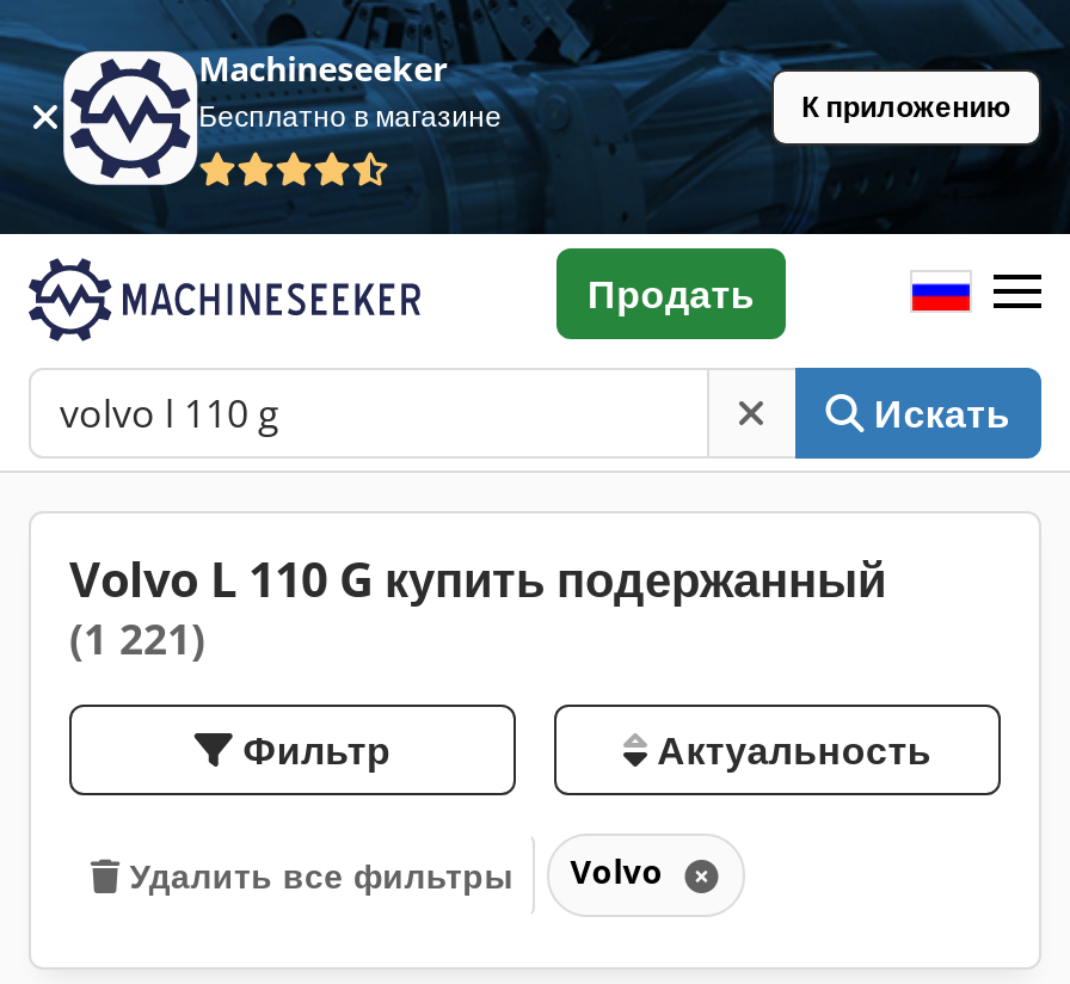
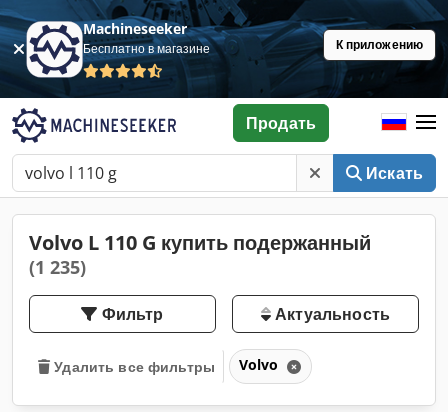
- (1 221)
+ (1 235)
